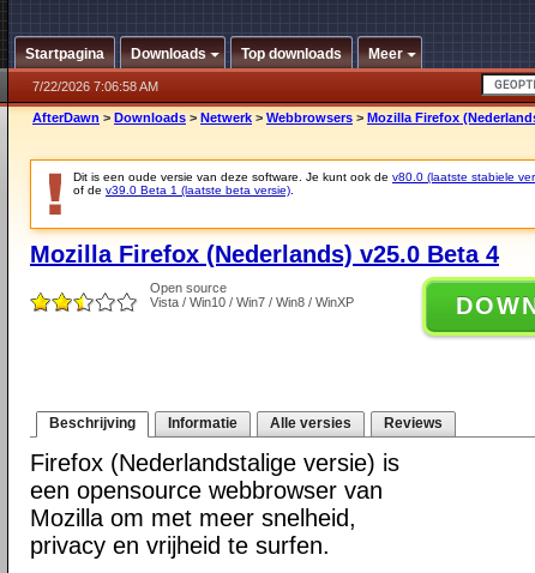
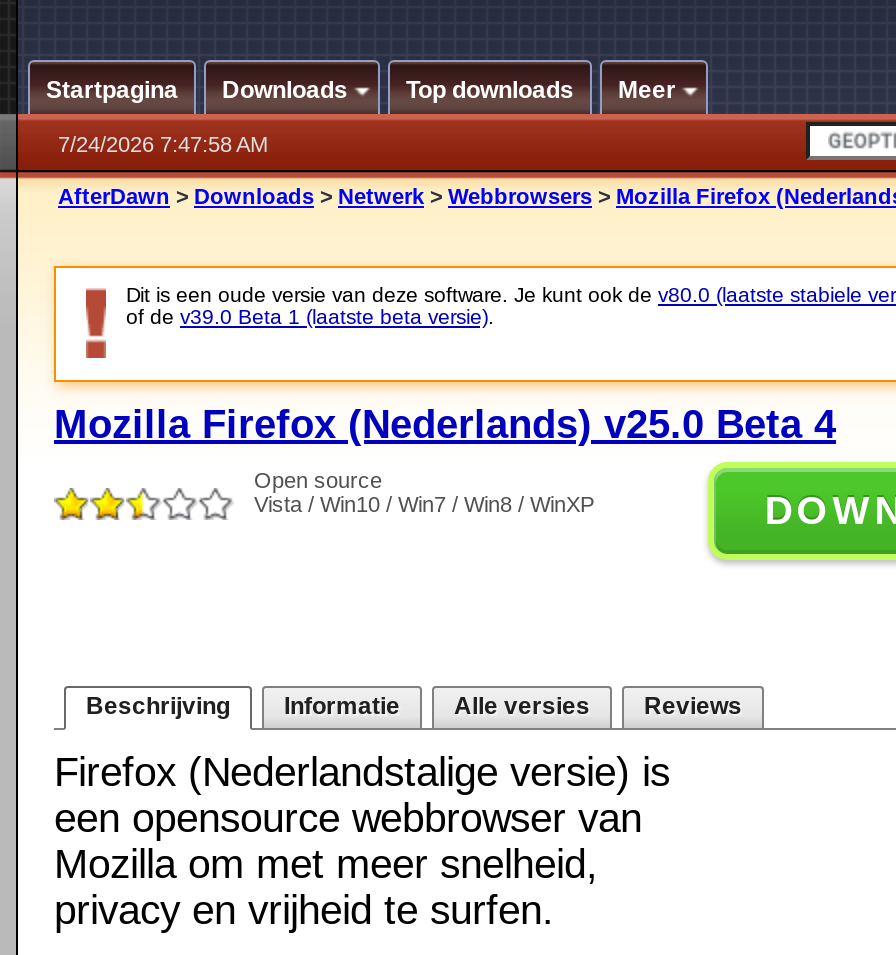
- 7/22/2026 7:06:58 AM
+ 7/24/2026 7:47:58 AM
